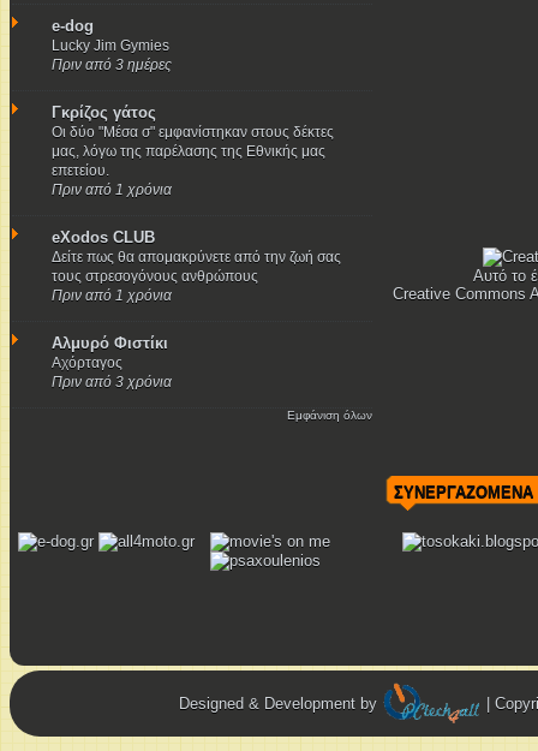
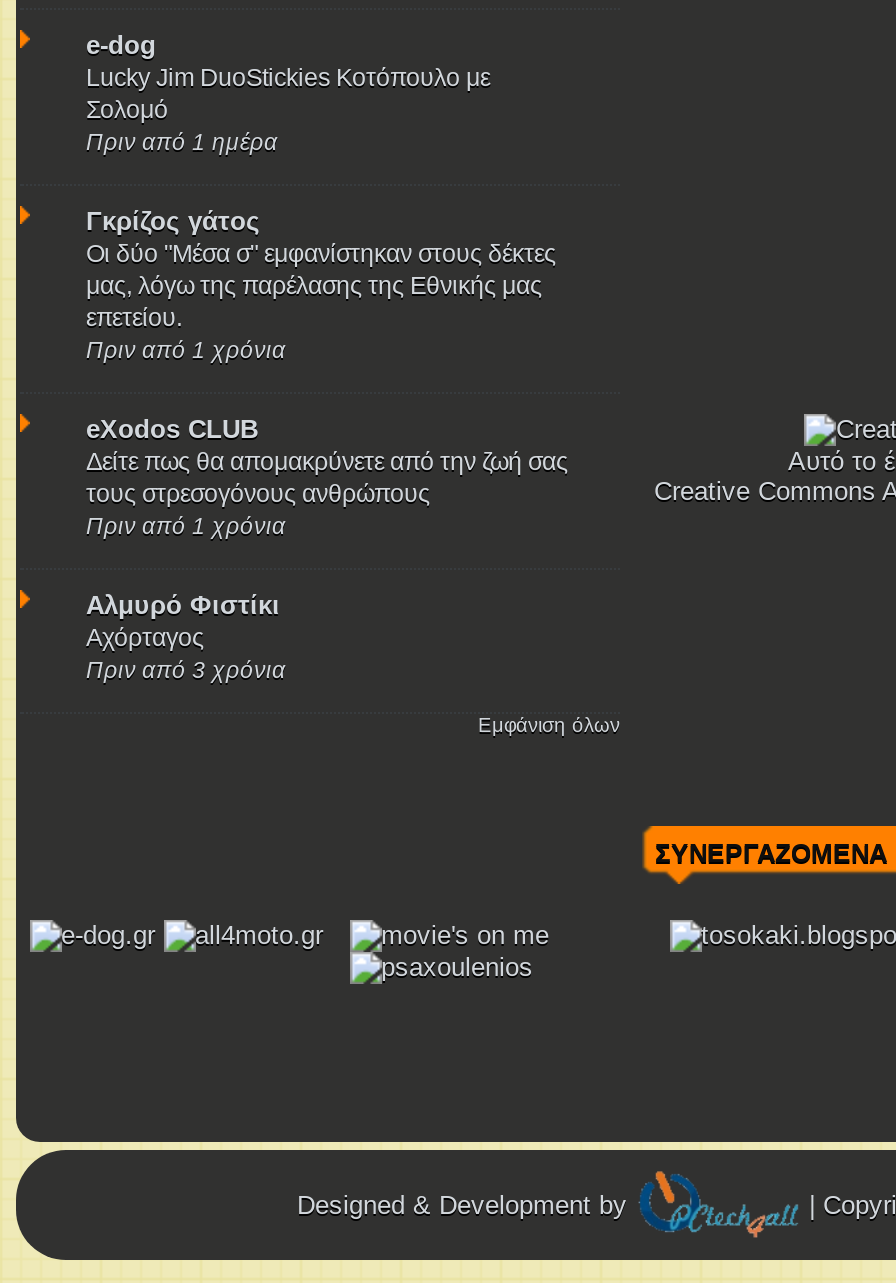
- Lucky Jim Gymies
- Πριν από 3 ημέρες
+ Lucky Jim DuoStickies Κοτόπουλο με
+ Σολομό
+ Πριν από 1 ημέρα
